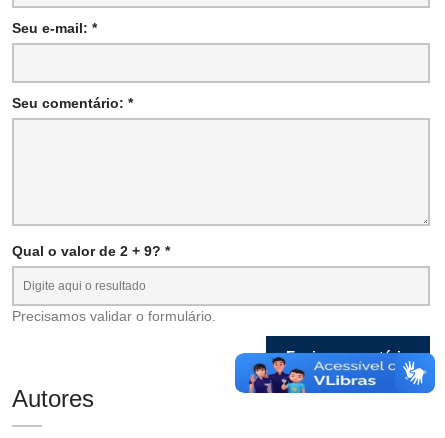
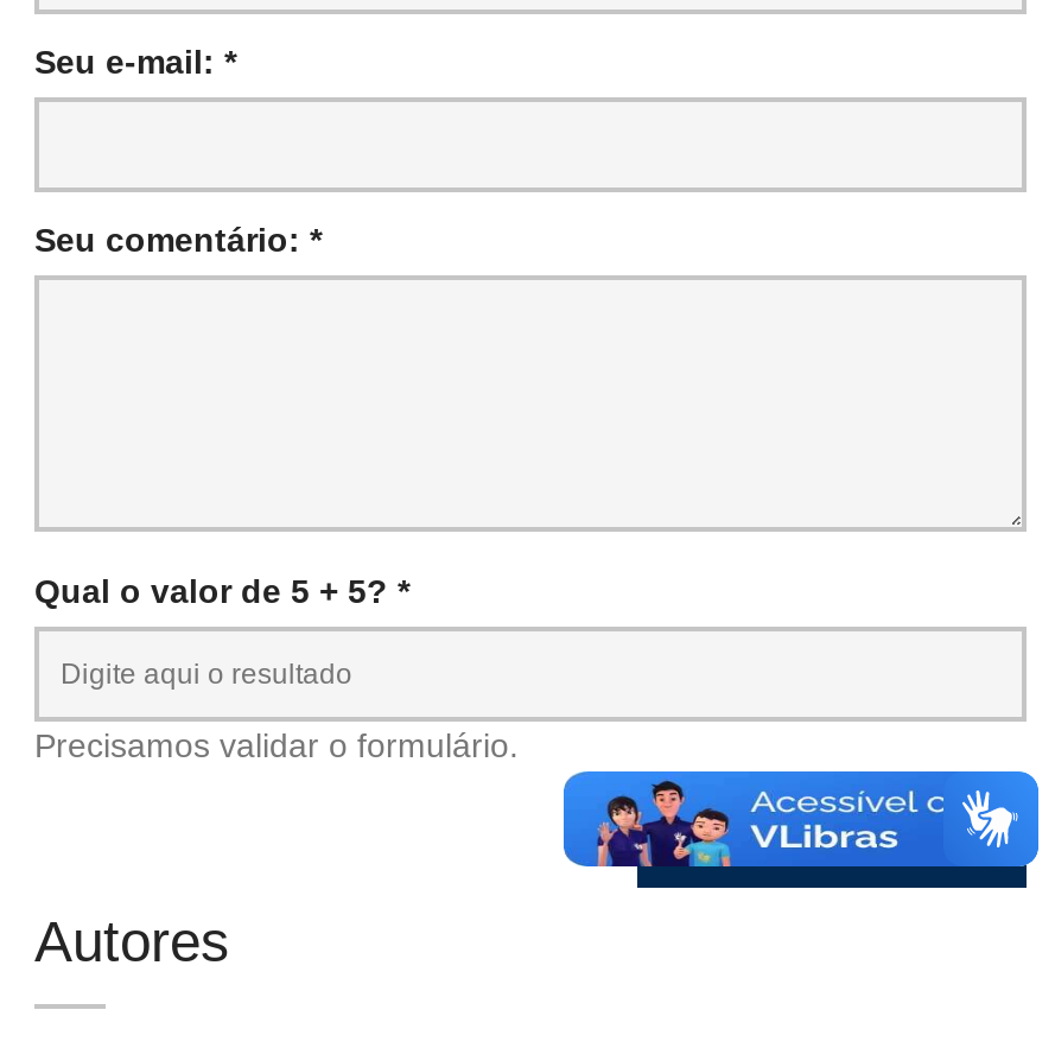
- Qual o valor de 2 + 9? *
+ Qual o valor de 5 + 5? *

- [image]
+ [image]
